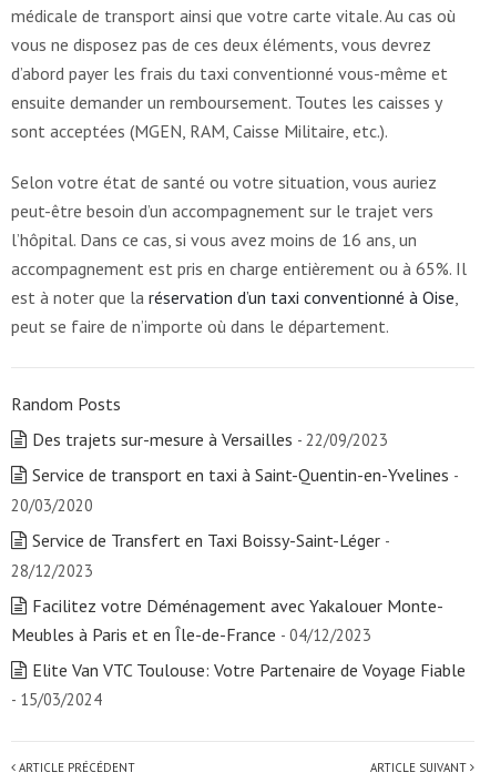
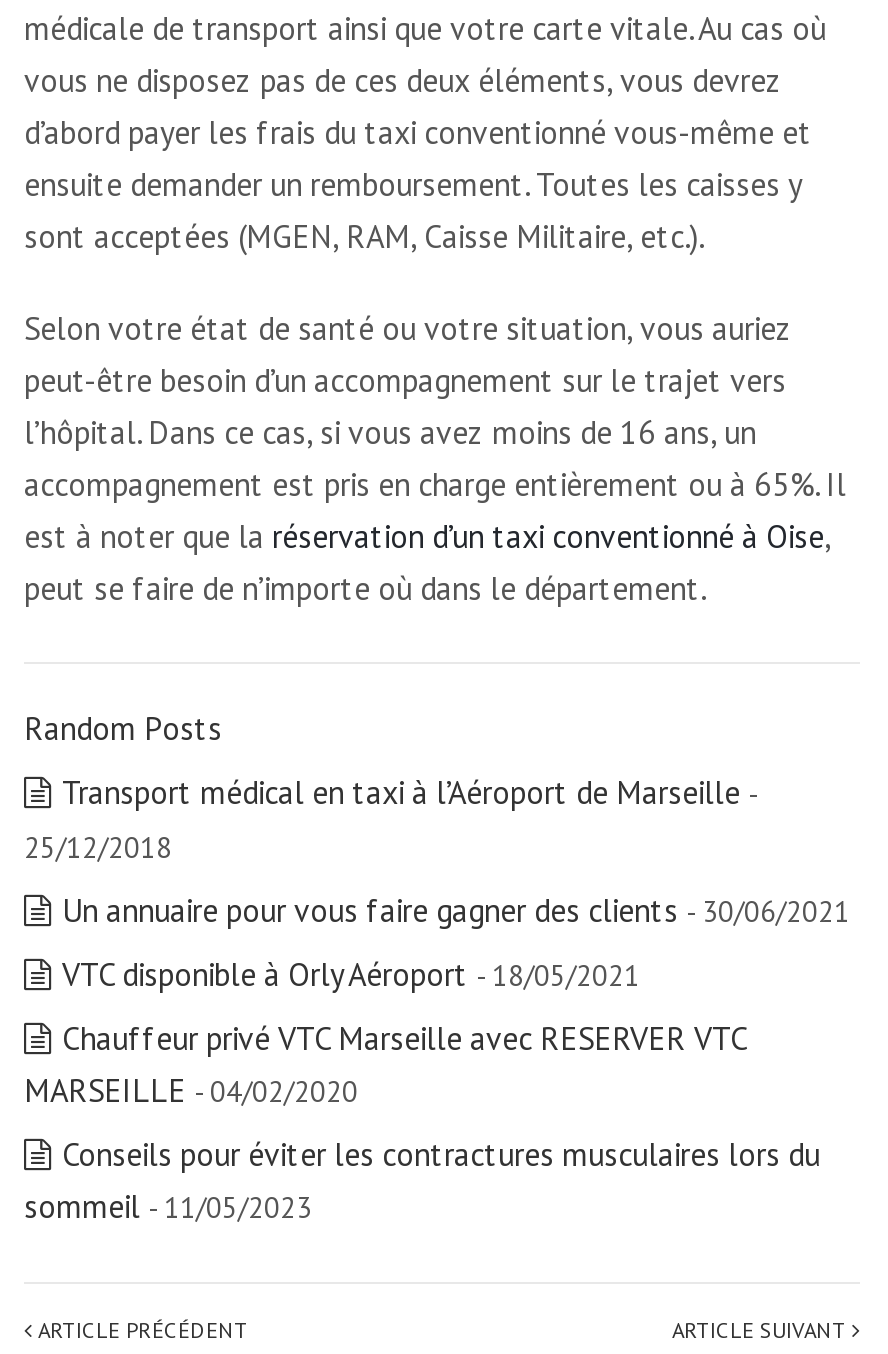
- Des trajets sur-mesure à Versailles - 22/09/2023
+ Transport médical en taxi à l’Aéroport de Marseille -
+ 25/12/2018

- Service de transport en taxi à Saint-Quentin-en-Yvelines -
- 20/03/2020
+ Un annuaire pour vous faire gagner des clients - 30/06/2021

- Service de Transfert en Taxi Boissy-Saint-Léger -
- 28/12/2023
+ VTC disponible à Orly Aéroport - 18/05/2021

- Facilitez votre Déménagement avec Yakalouer Monte-
- Meubles à Paris et en Île-de-France - 04/12/2023
+ Chauffeur privé VTC Marseille avec RESERVER VTC
+ MARSEILLE - 04/02/2020

- Elite Van VTC Toulouse: Votre Partenaire de Voyage Fiable
- - 15/03/2024
+ Conseils pour éviter les contractures musculaires lors du
+ sommeil - 11/05/2023
